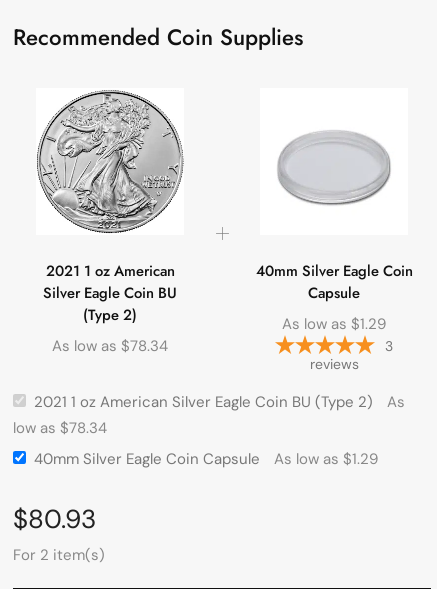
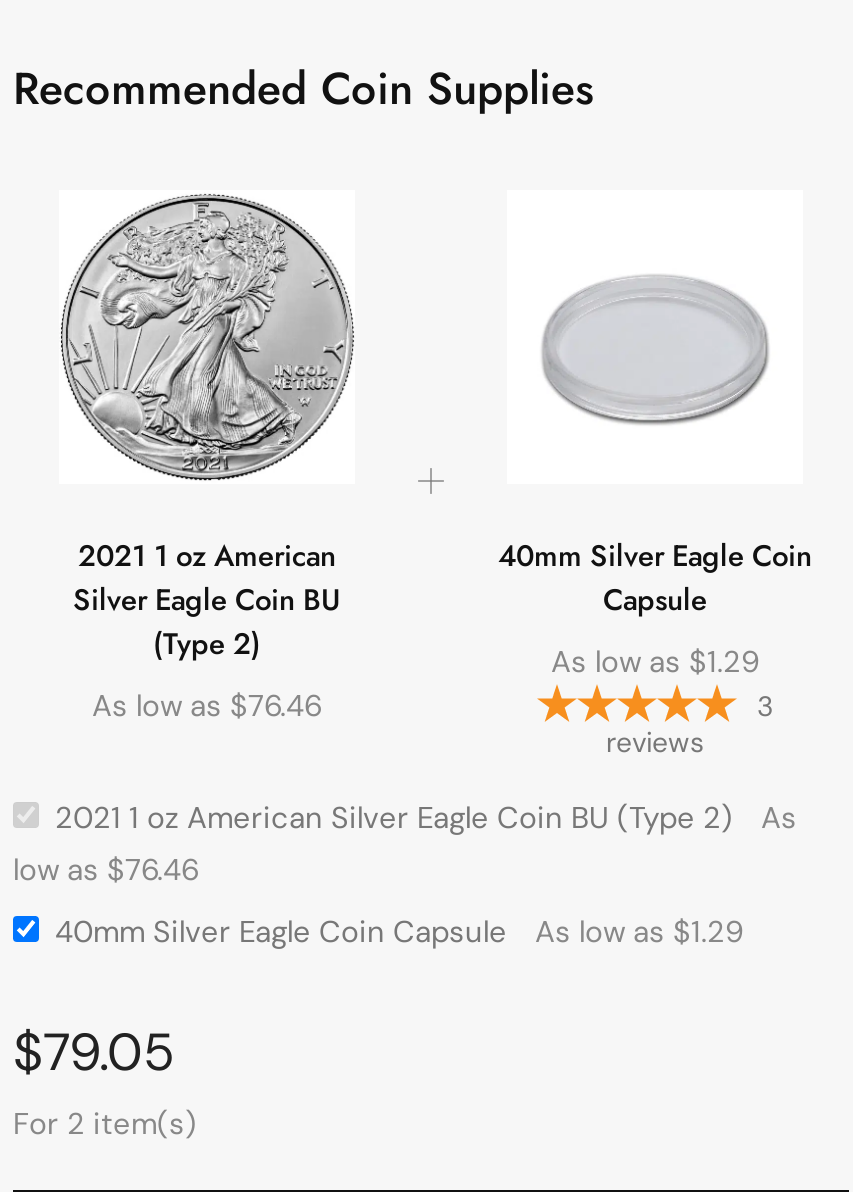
- As low as $78.34
+ As low as $76.46

- low as $78.34
+ low as $76.46

- $80.93
+ $79.05
